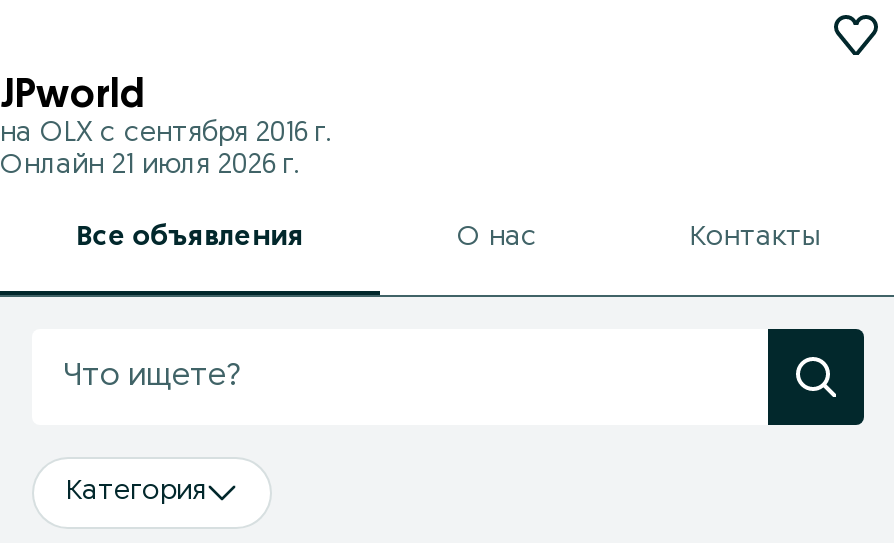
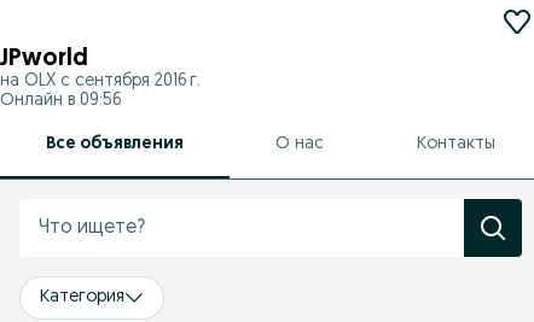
- Онлайн 21 июля 2026 г.
+ Онлайн в 09:56
